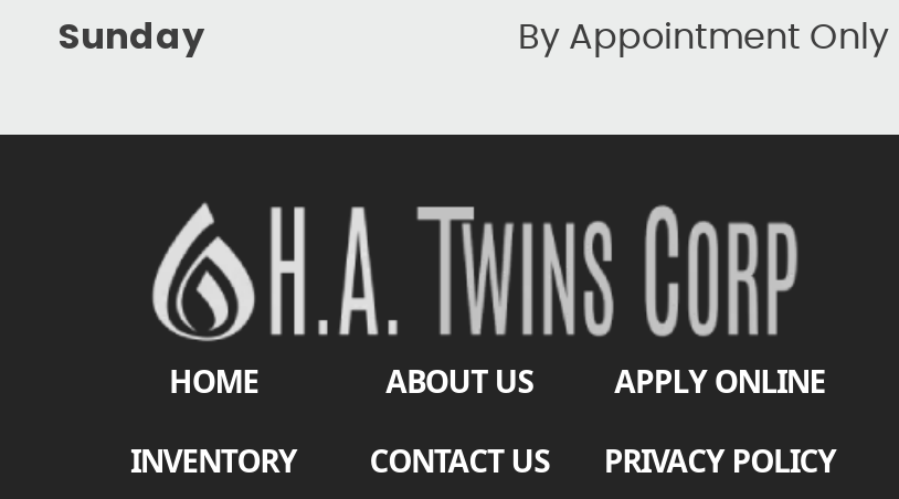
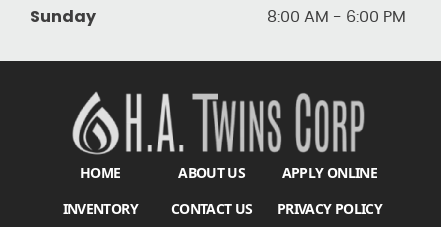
- By Appointment Only
+ 8:00 AM - 6:00 PM
